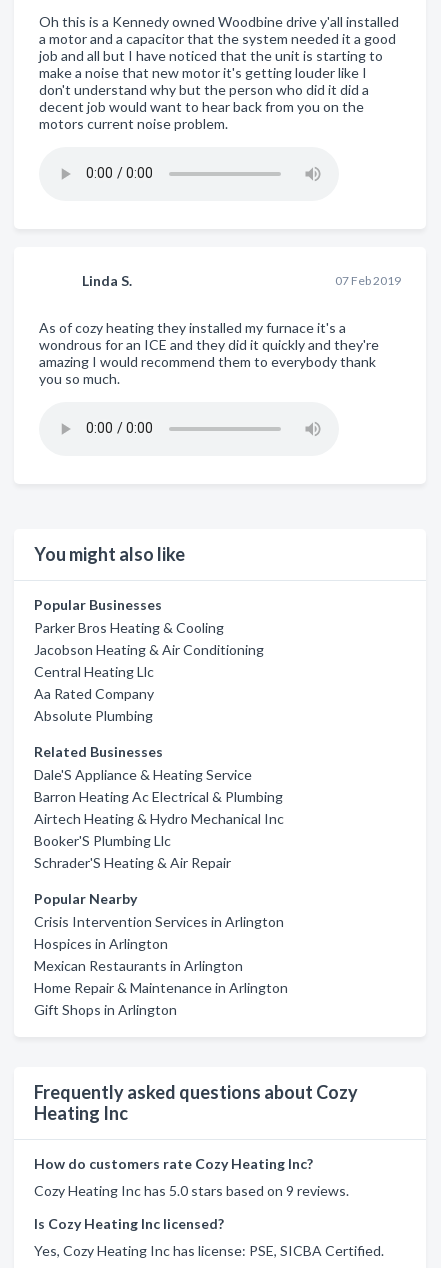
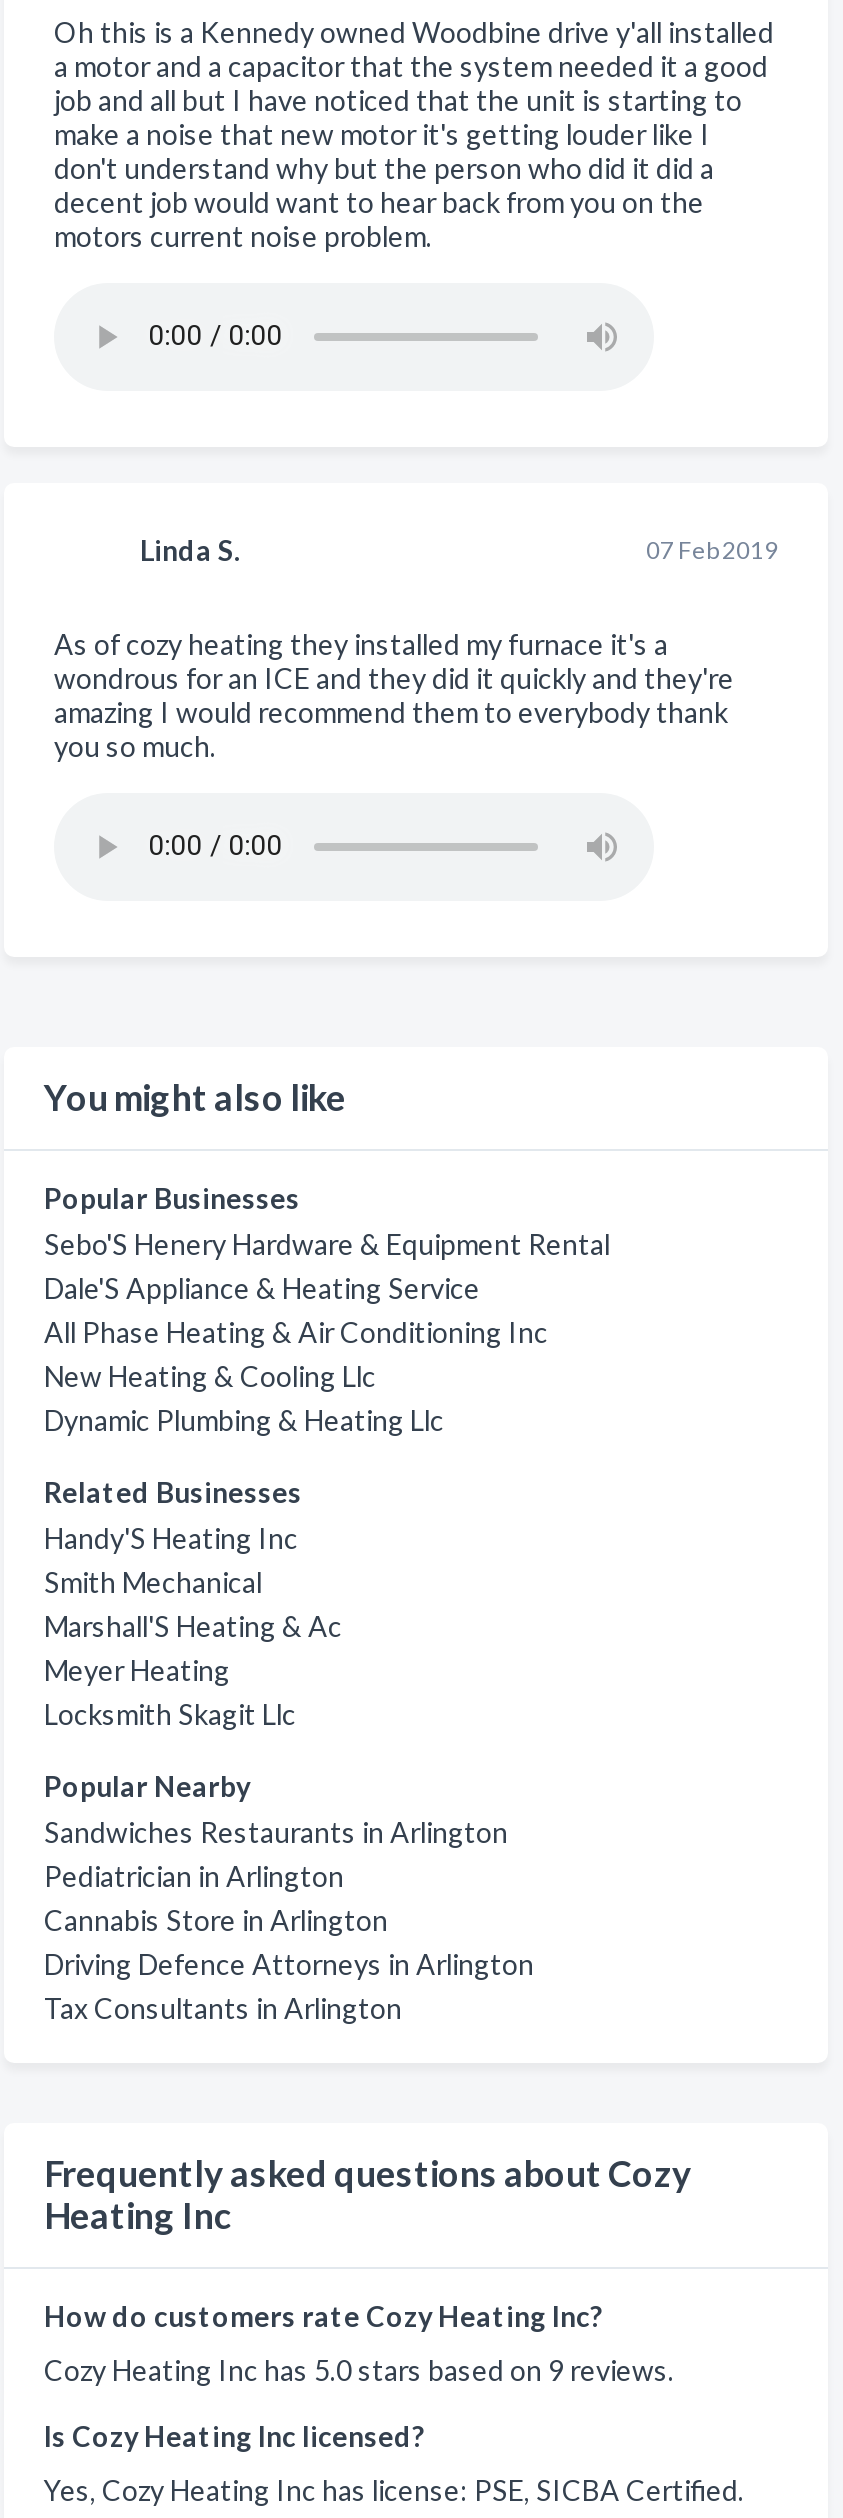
- Parker Bros Heating & Cooling
- Jacobson Heating & Air Conditioning
- Central Heating Llc
- Aa Rated Company
- Absolute Plumbing
+ Sebo'S Henery Hardware & Equipment Rental
+ All Phase Heating & Air Conditioning Inc
+ New Heating & Cooling Llc
+ Dynamic Plumbing & Heating Llc

moved up: Dale'S Appliance & Heating Service

- Barron Heating Ac Electrical & Plumbing
- Airtech Heating & Hydro Mechanical Inc
- Booker'S Plumbing Llc
- Schrader'S Heating & Air Repair
+ Handy'S Heating Inc
+ Smith Mechanical
+ Marshall'S Heating & Ac
+ Meyer Heating
+ Locksmith Skagit Llc

- Crisis Intervention Services in Arlington
- Hospices in Arlington
- Mexican Restaurants in Arlington
- Home Repair & Maintenance in Arlington
- Gift Shops in Arlington
+ Sandwiches Restaurants in Arlington
+ Pediatrician in Arlington
+ Cannabis Store in Arlington
+ Driving Defence Attorneys in Arlington
+ Tax Consultants in Arlington
